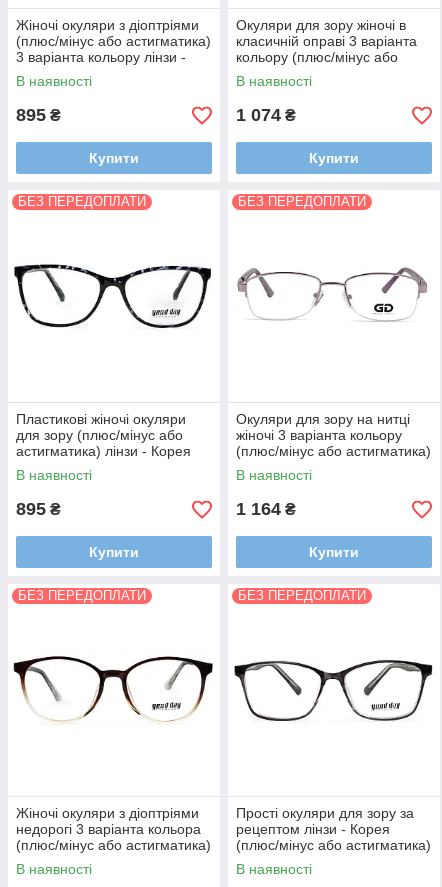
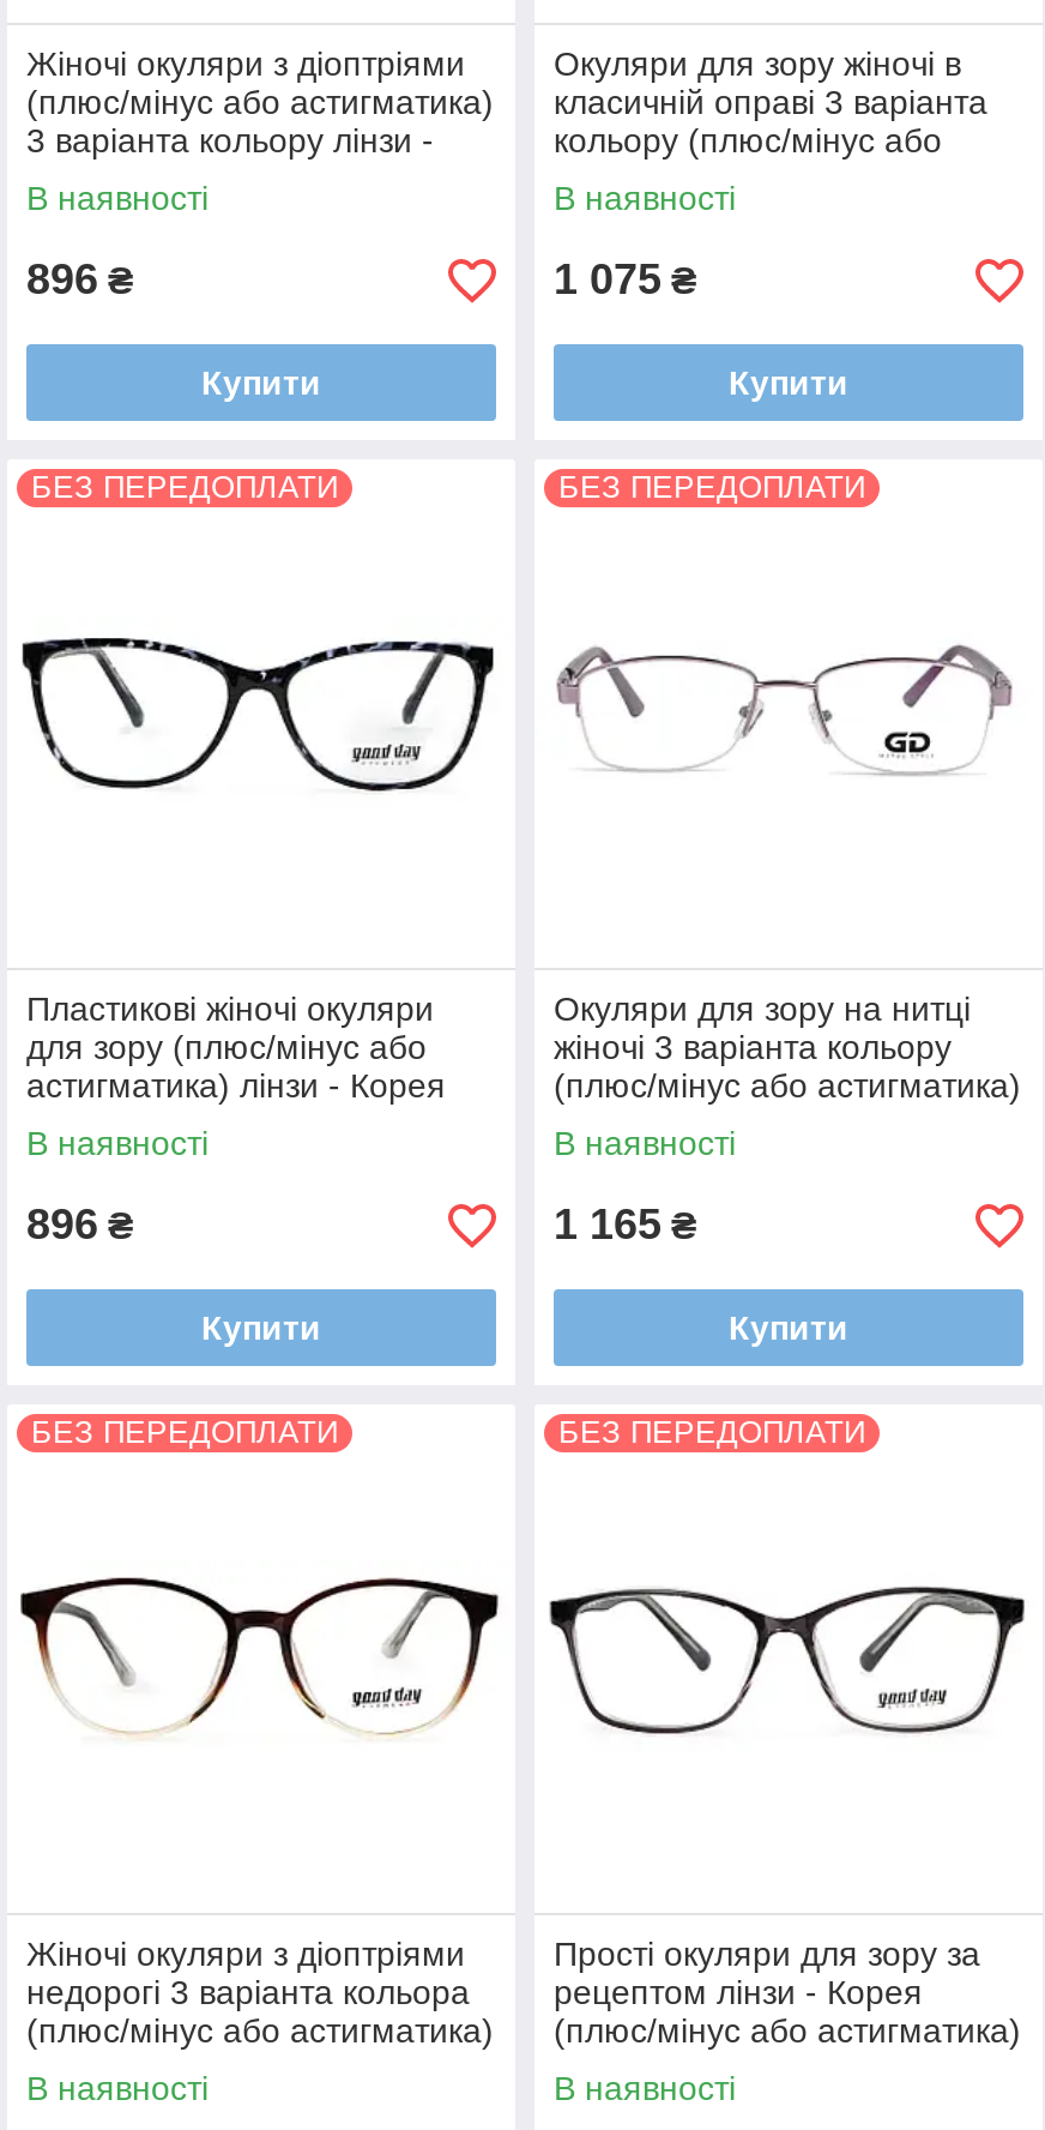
- 895 ₴
+ 896 ₴

- 1 074 ₴
+ 1 075 ₴

- 895 ₴
+ 896 ₴

- 1 164 ₴
+ 1 165 ₴
